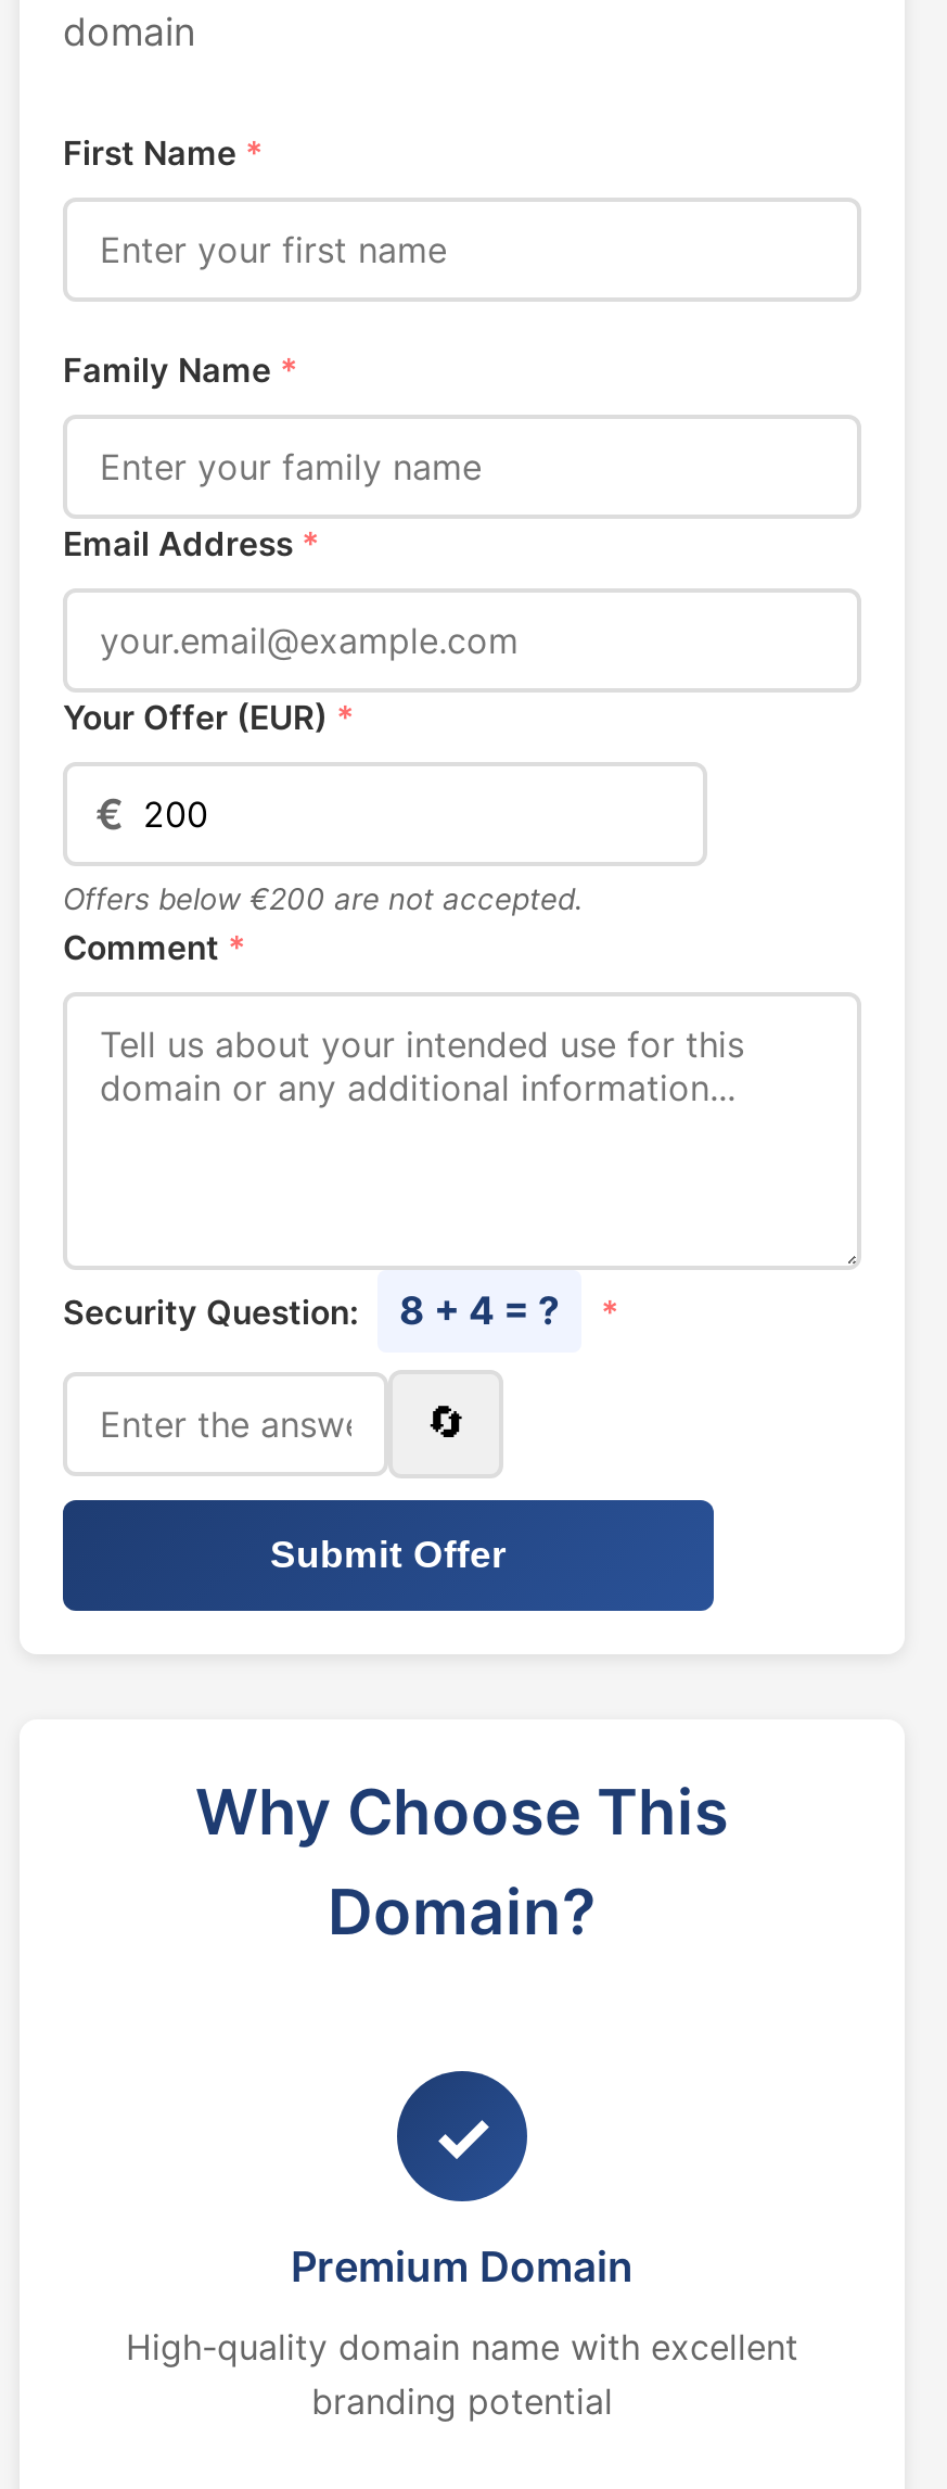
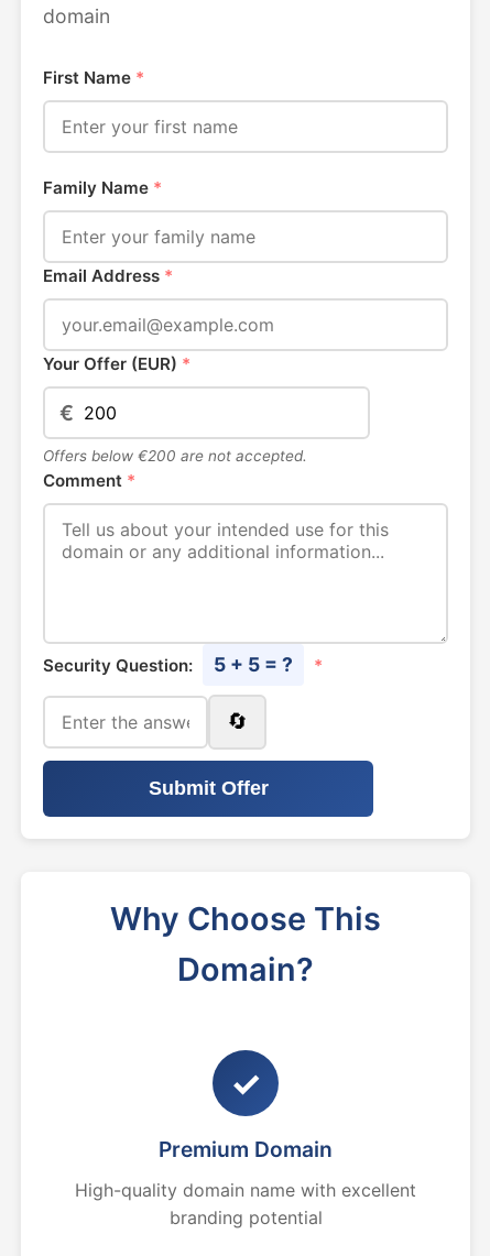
- 8 + 4 = ?
+ 5 + 5 = ?
